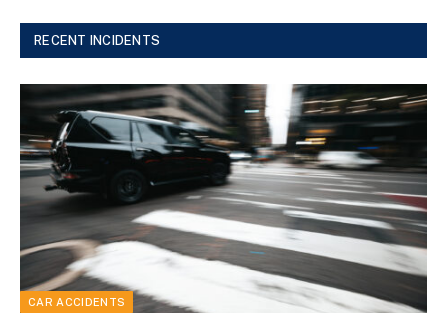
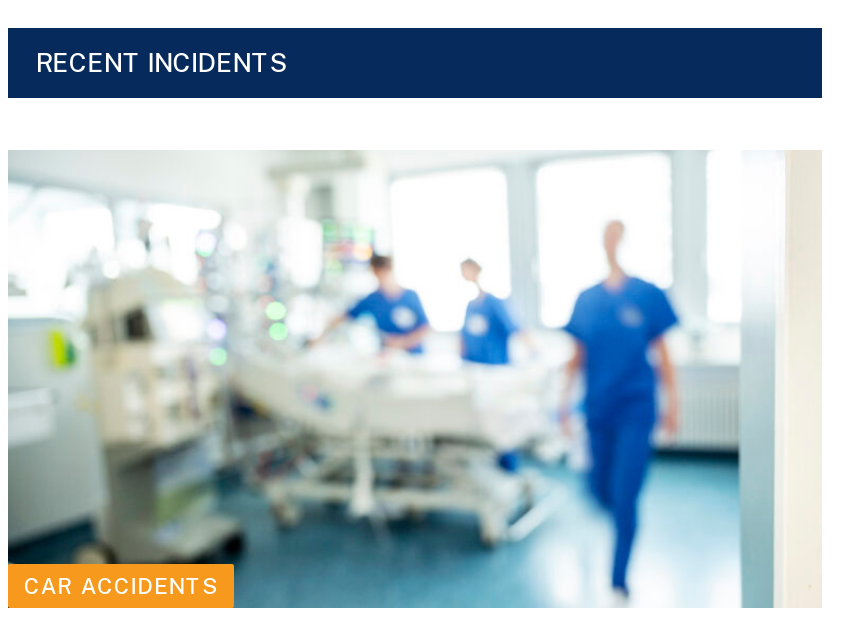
- [image]
+ [image]
